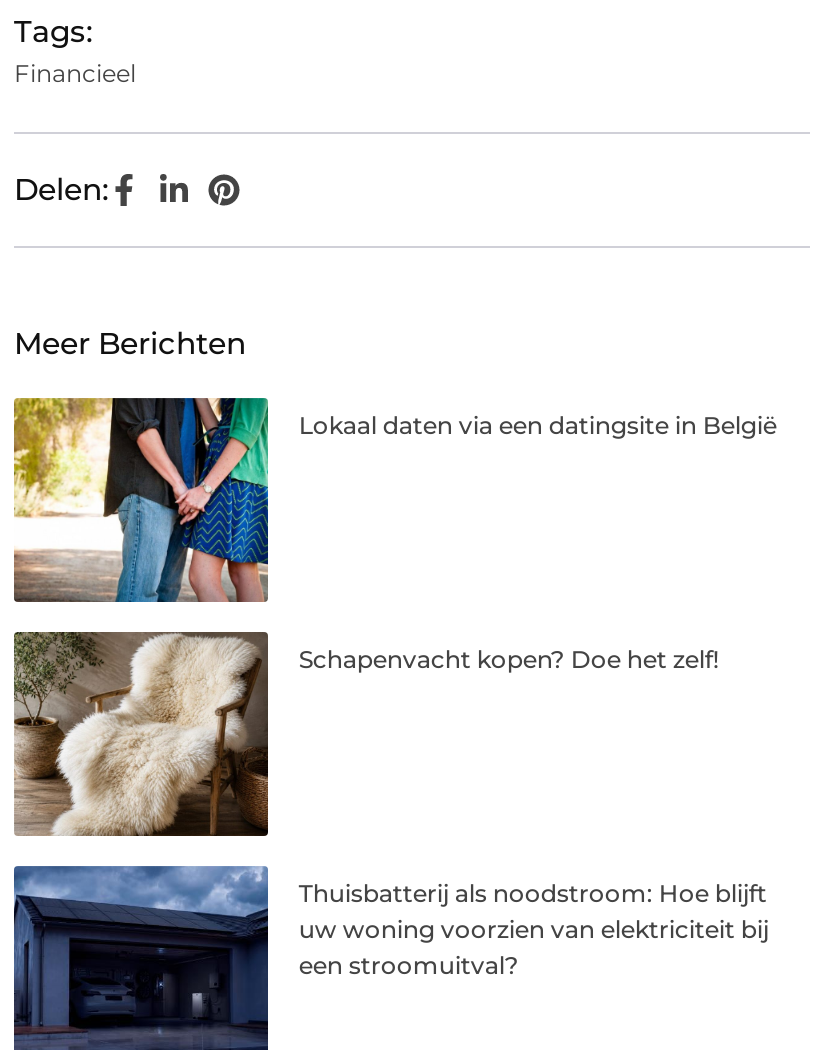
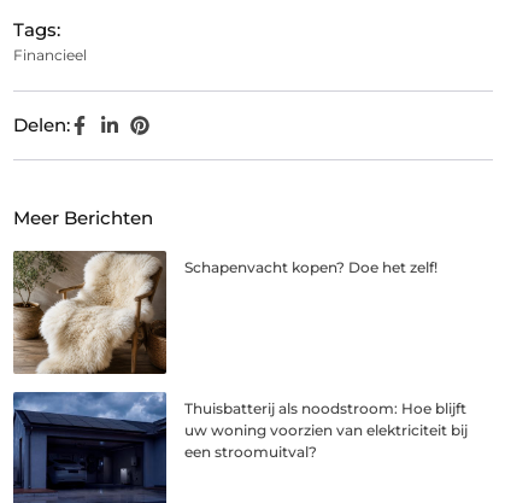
- [image]
- Lokaal daten via een datingsite in België
